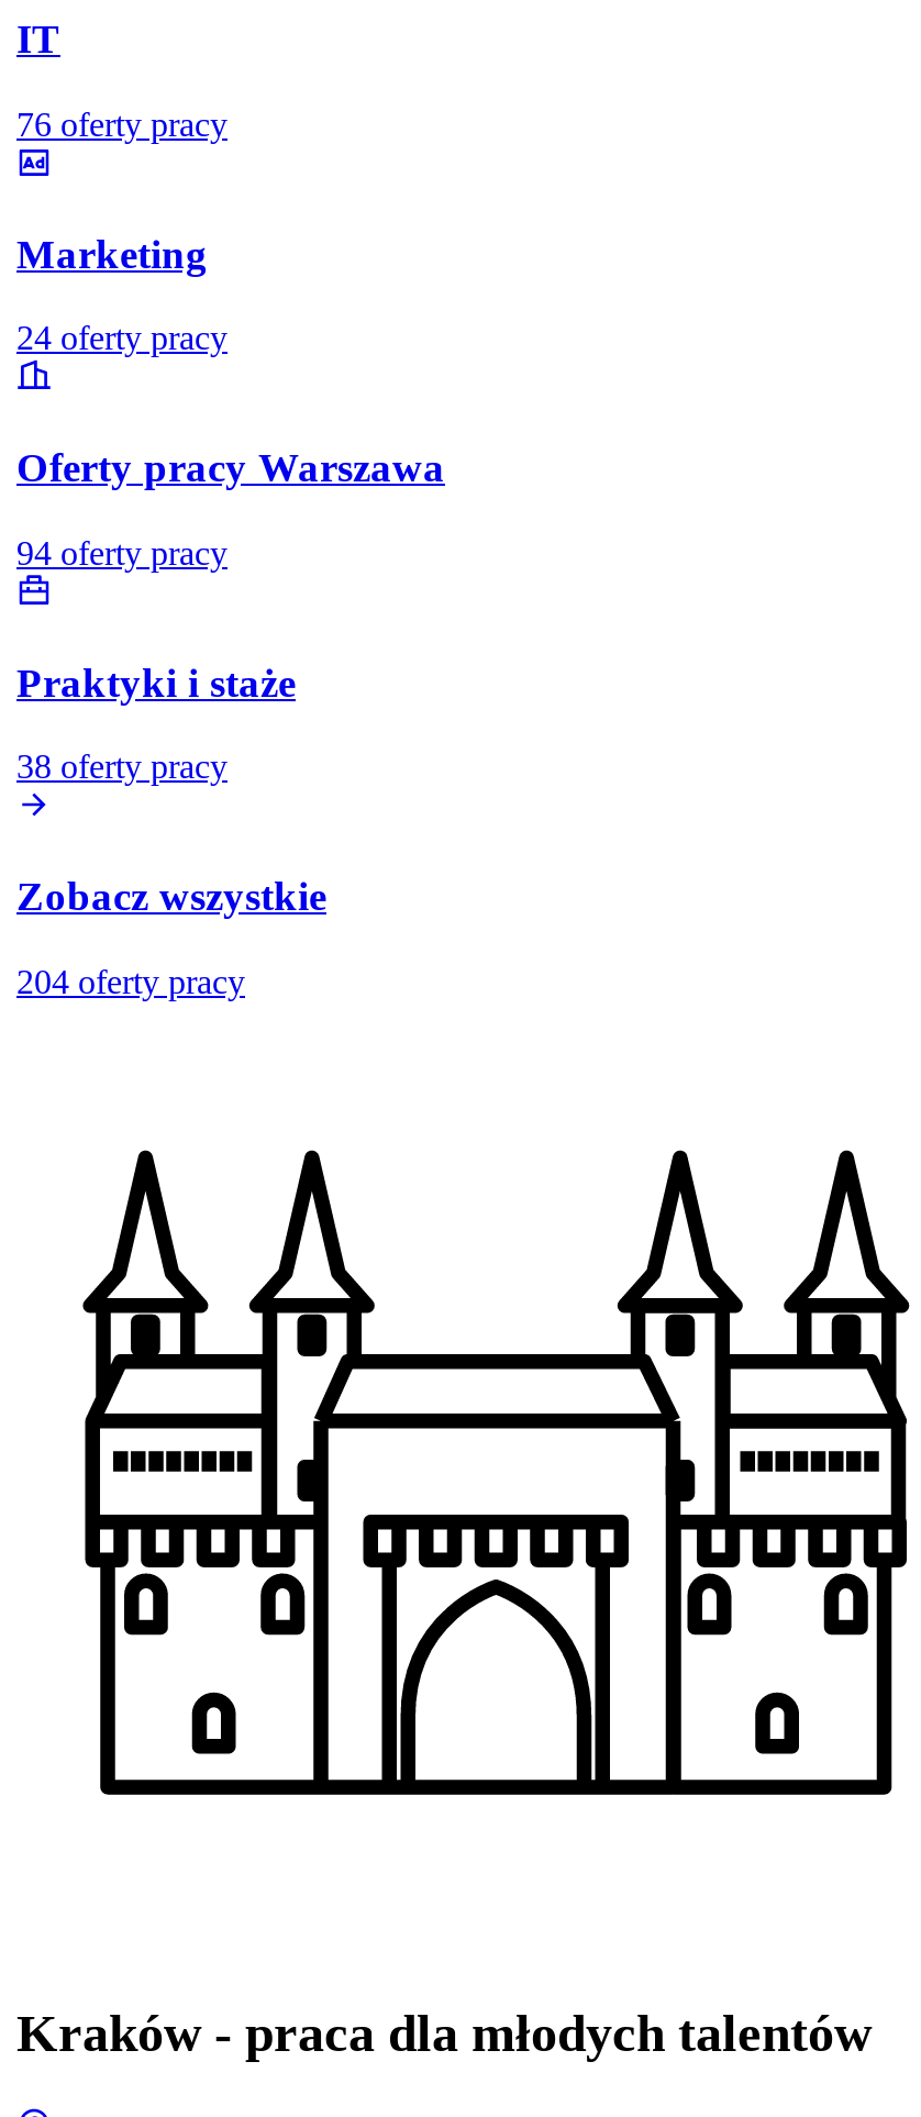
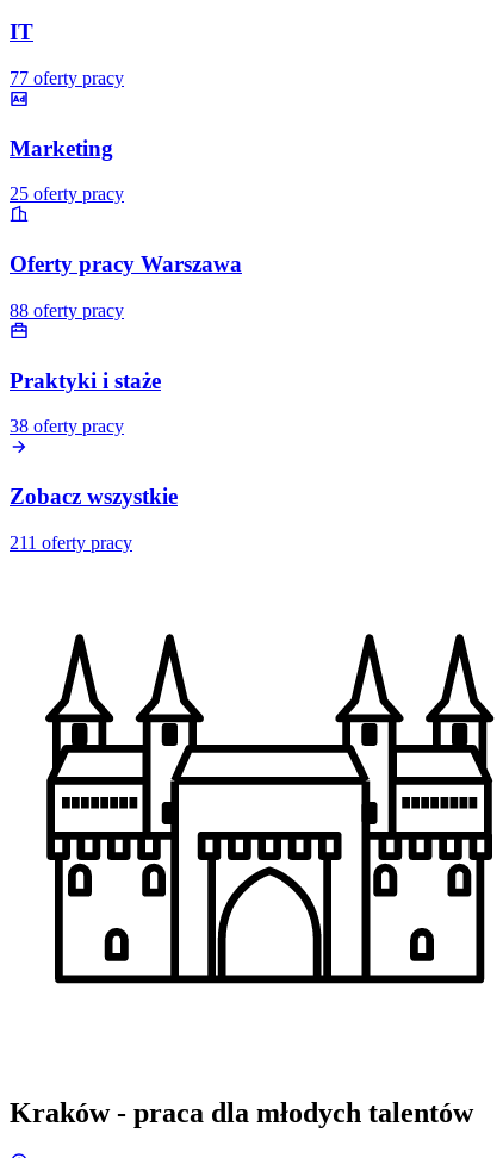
- 76 oferty pracy
+ 77 oferty pracy

- 24 oferty pracy
+ 25 oferty pracy

- 94 oferty pracy
+ 88 oferty pracy

- 204 oferty pracy
+ 211 oferty pracy
